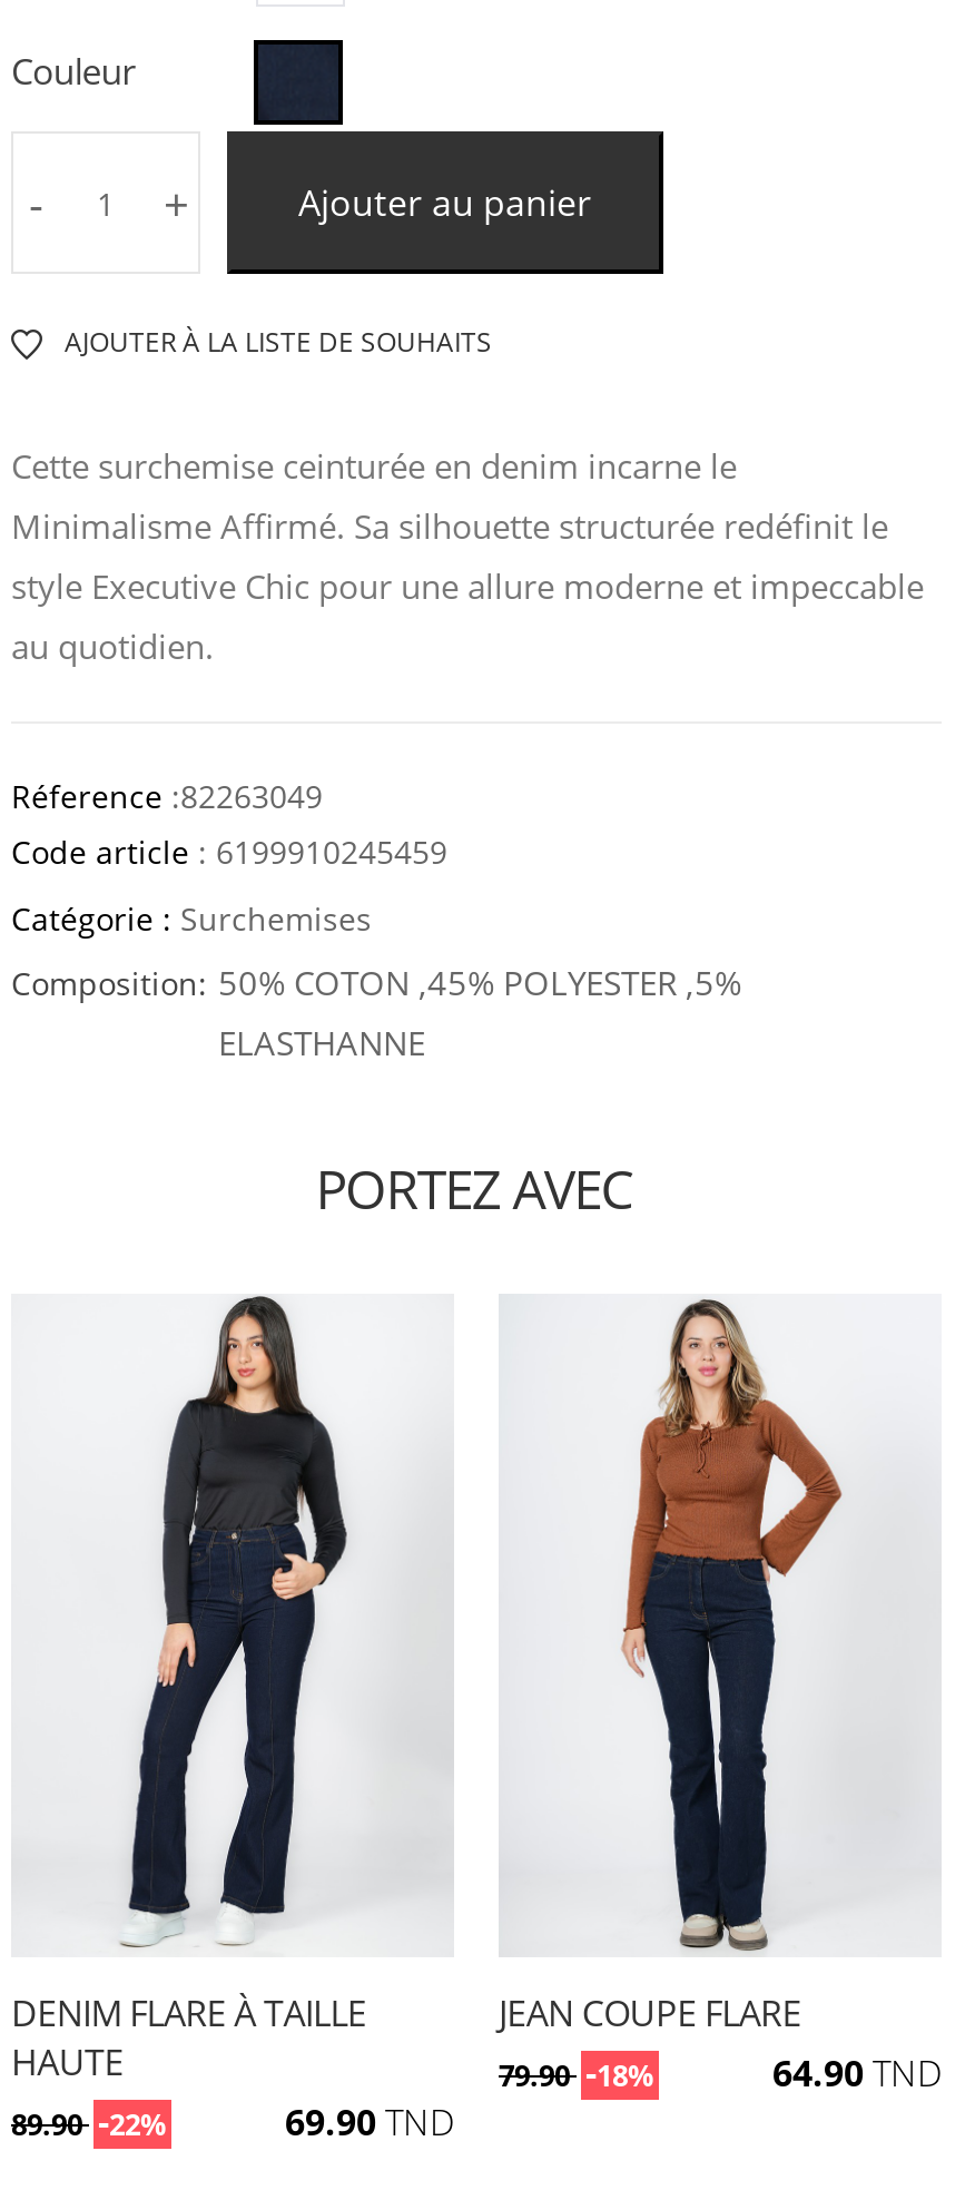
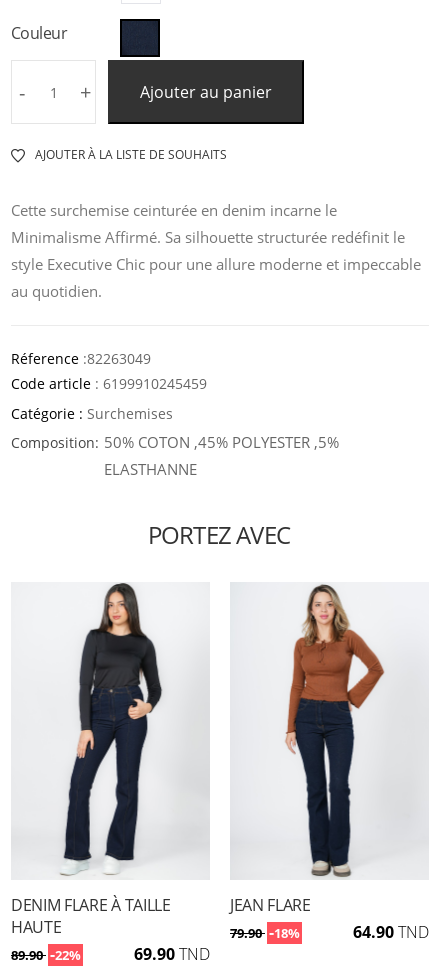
- JEAN COUPE FLARE
+ JEAN FLARE
